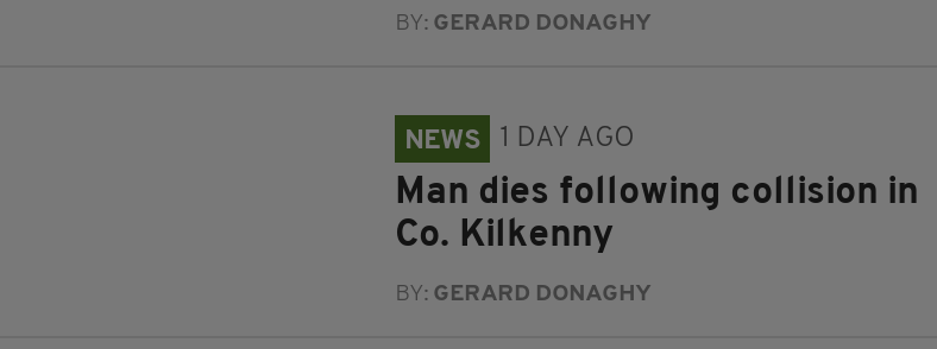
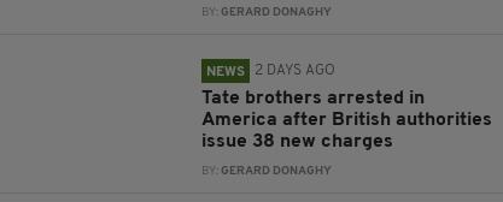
- NEWS 1 DAY AGO
+ NEWS 2 DAYS AGO

- Man dies following collision in
- Co. Kilkenny
+ Tate brothers arrested in
+ America after British authorities
+ issue 38 new charges
